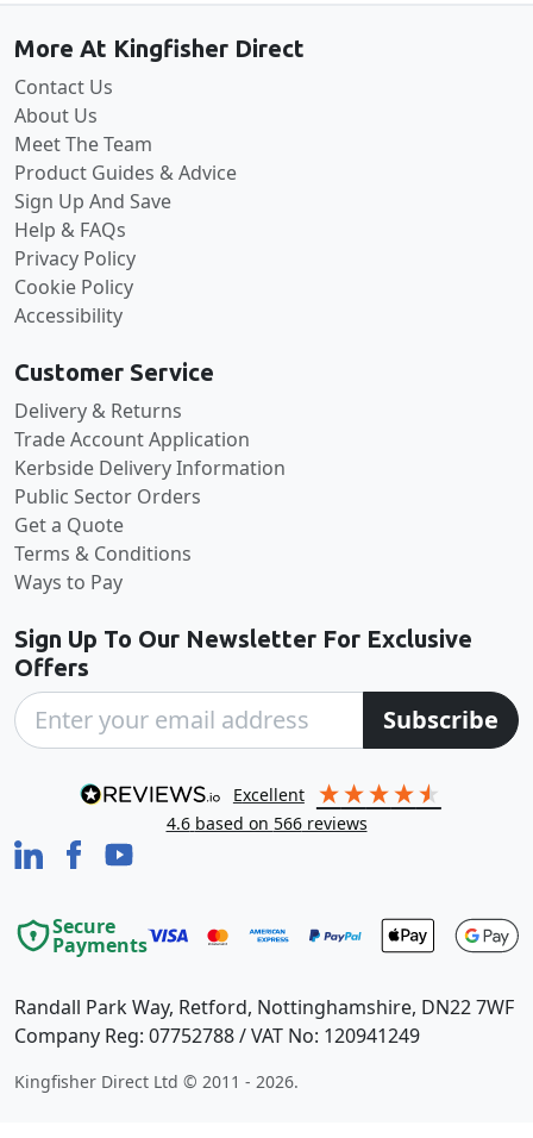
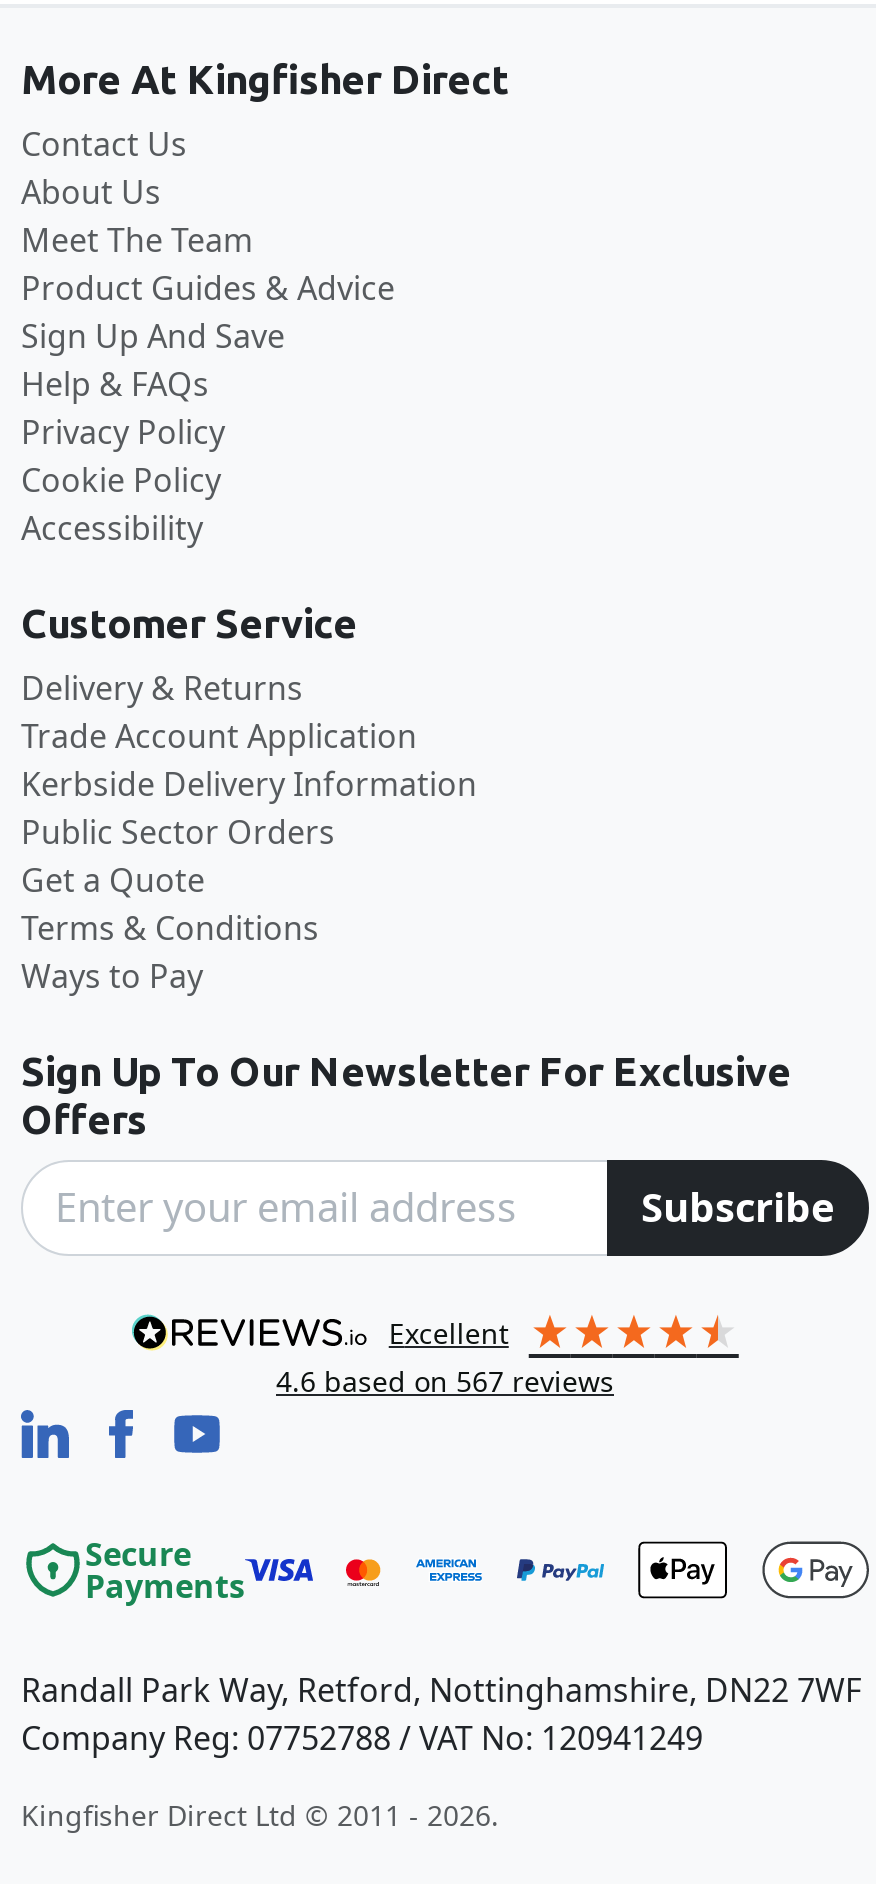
- 4.6 based on 566 reviews
+ 4.6 based on 567 reviews
